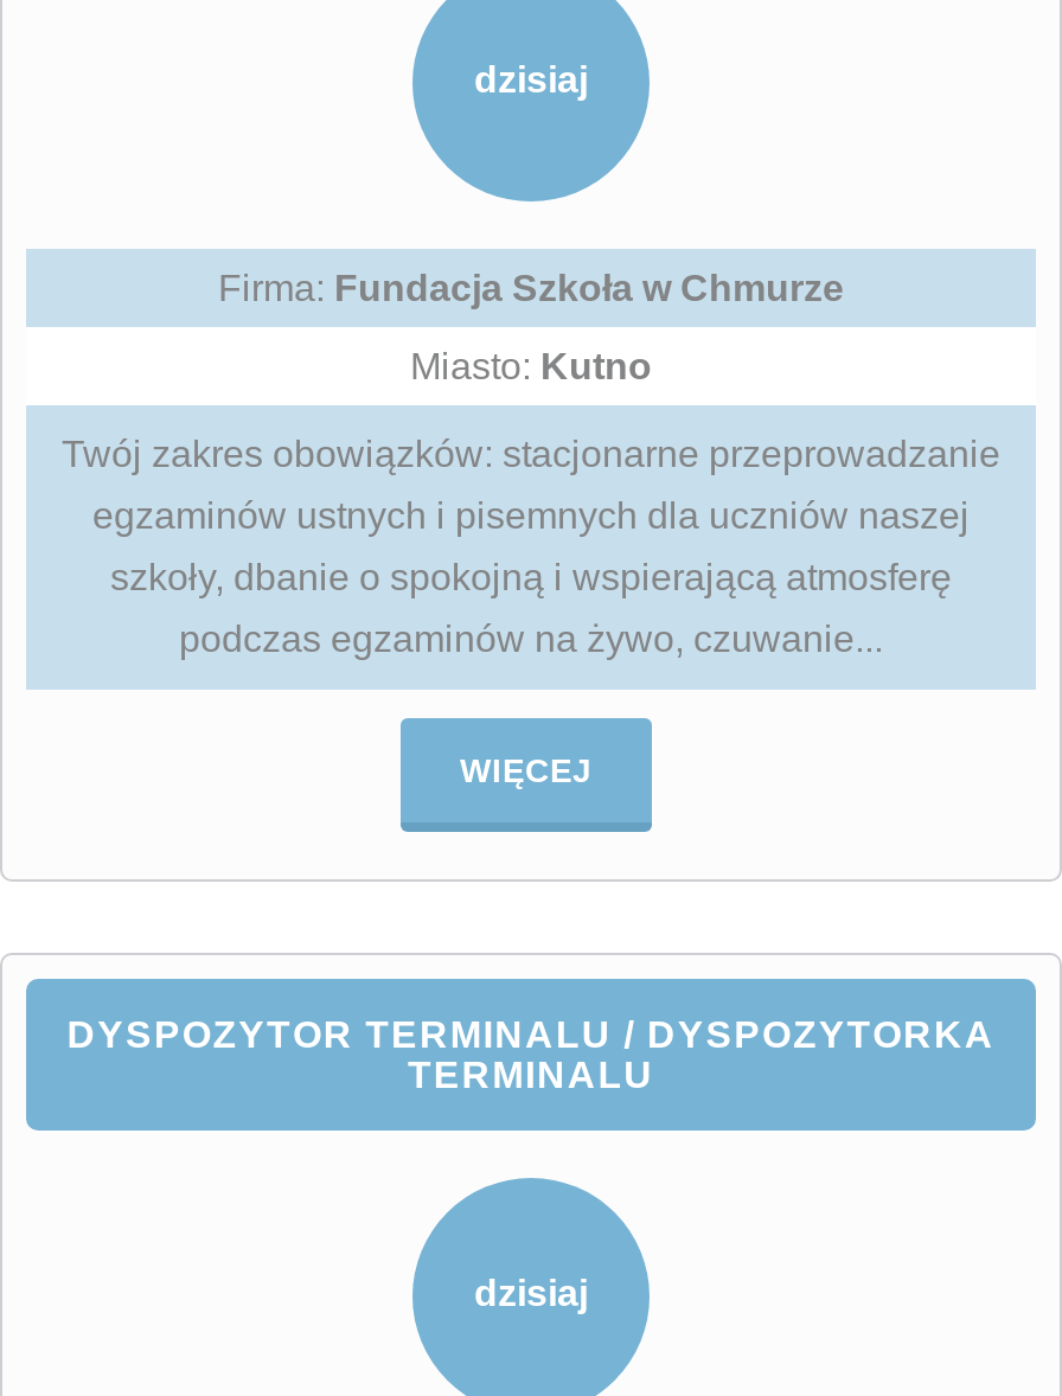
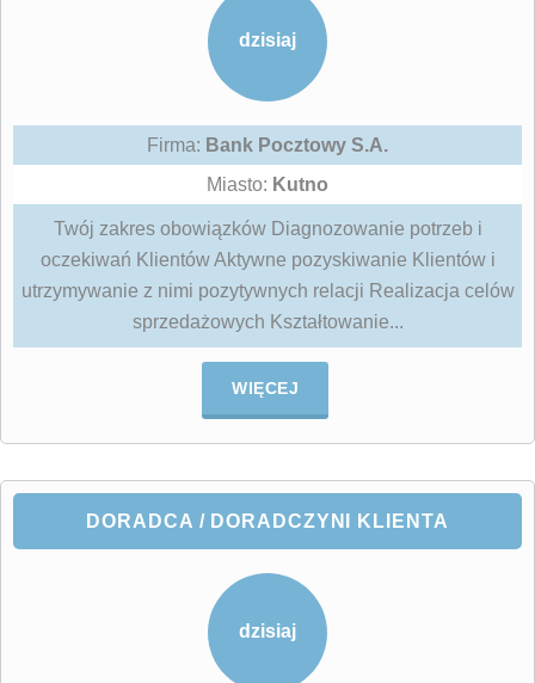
- Firma: Fundacja Szkoła w Chmurze
+ Firma: Bank Pocztowy S.A.

- Twój zakres obowiązków: stacjonarne przeprowadzanie
+ Twój zakres obowiązków Diagnozowanie potrzeb i

- egzaminów ustnych i pisemnych dla uczniów naszej
+ oczekiwań Klientów Aktywne pozyskiwanie Klientów i

- szkoły, dbanie o spokojną i wspierającą atmosferę
+ utrzymywanie z nimi pozytywnych relacji Realizacja celów

- podczas egzaminów na żywo, czuwanie...
+ sprzedażowych Kształtowanie...

- DYSPOZYTOR TERMINALU / DYSPOZYTORKA
- TERMINALU
+ DORADCA / DORADCZYNI KLIENTA
